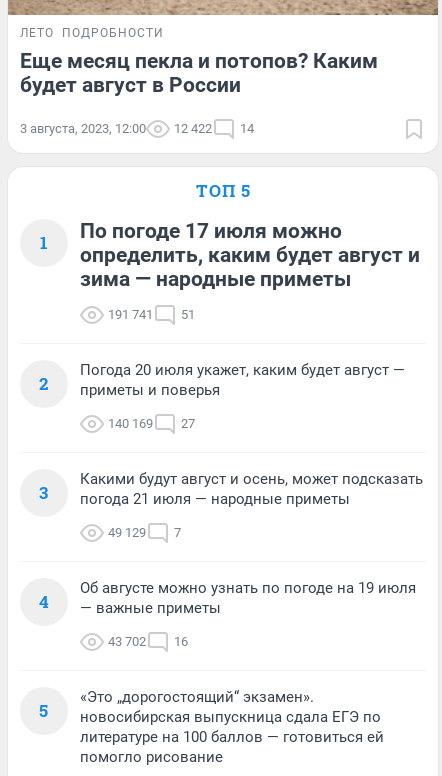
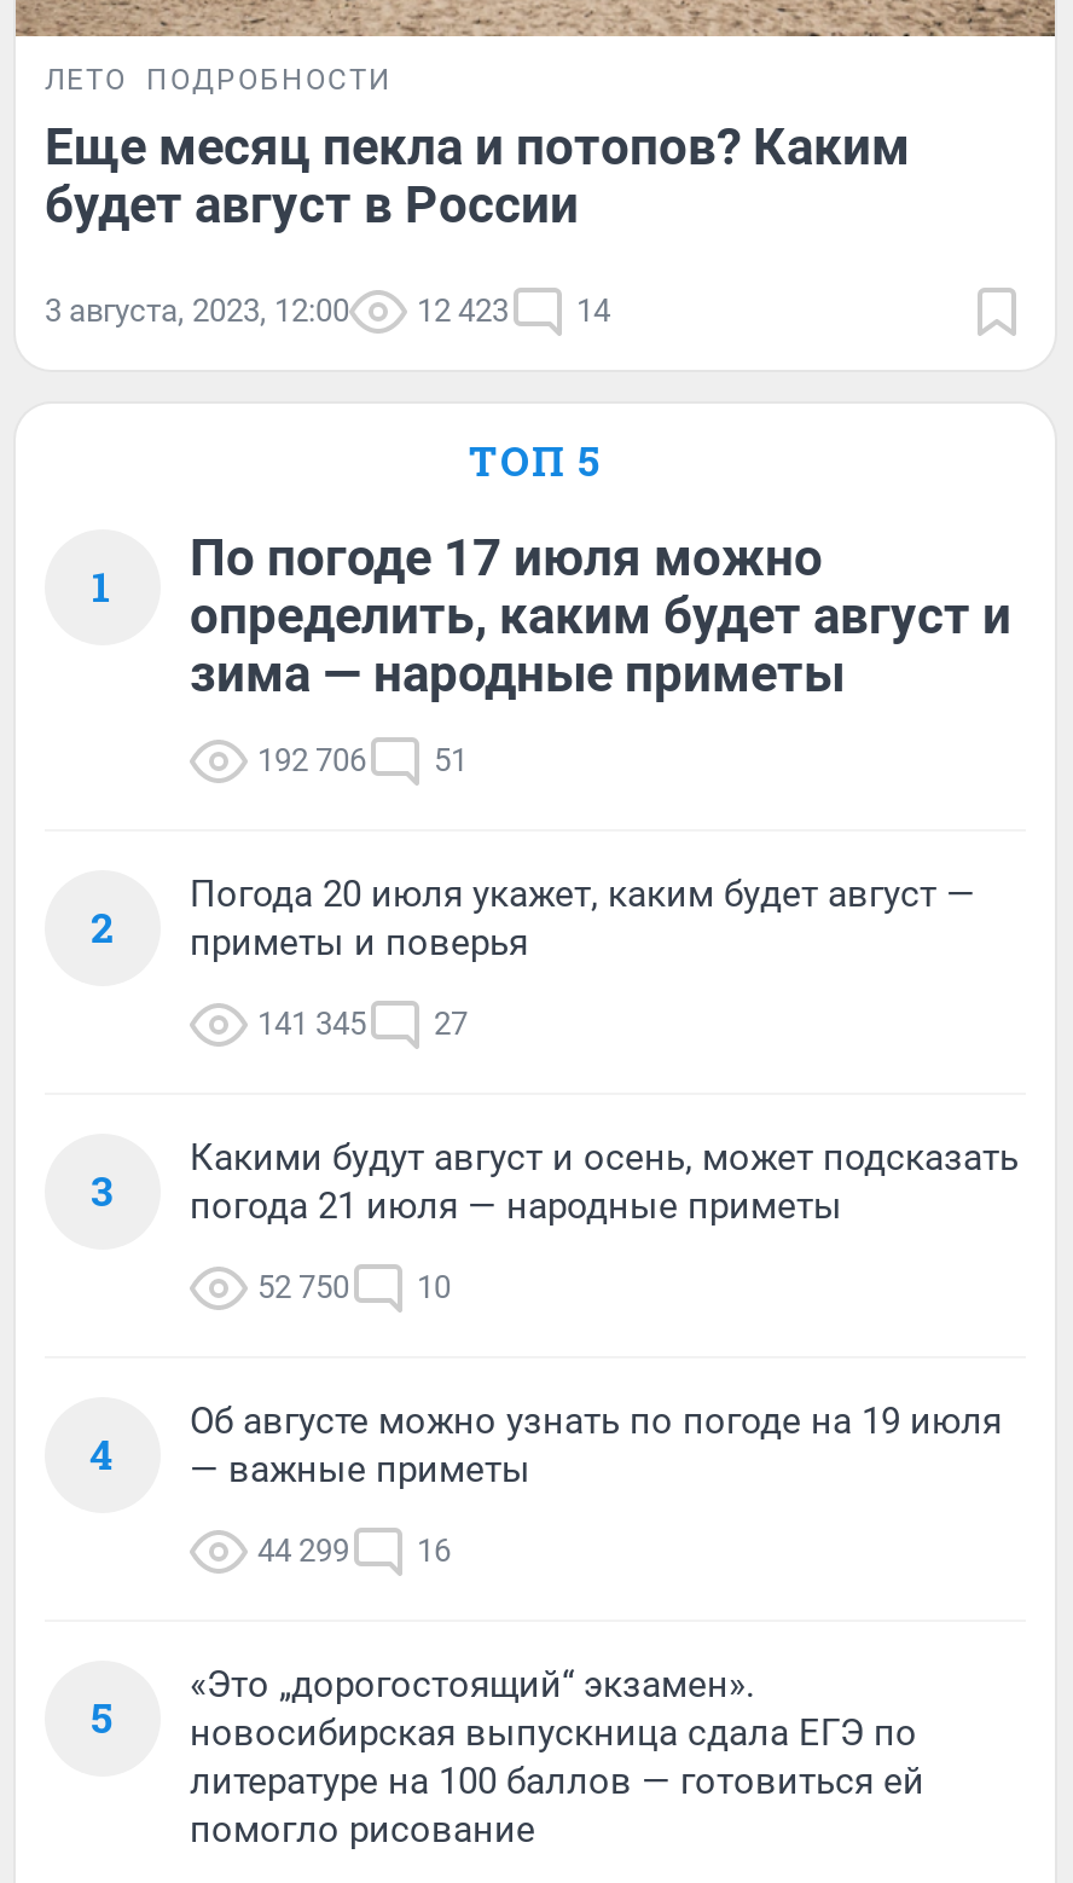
- 12 422
+ 12 423

- 191 741 51
+ 192 706 51

- 140 169 27
+ 141 345 27

- 49 129
+ 52 750

- 7
+ 10

- 43 702 16
+ 44 299 16
